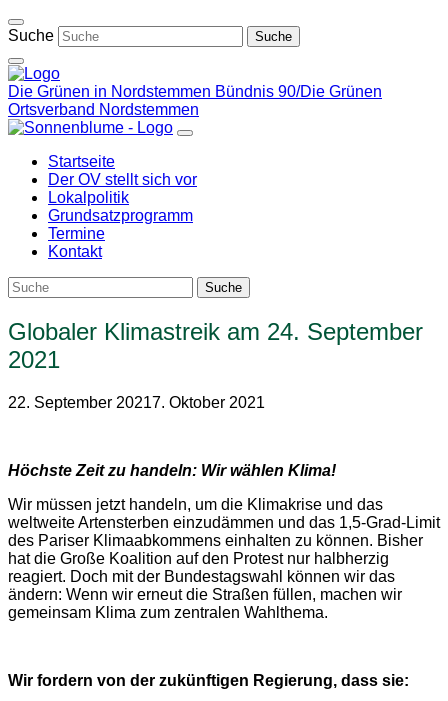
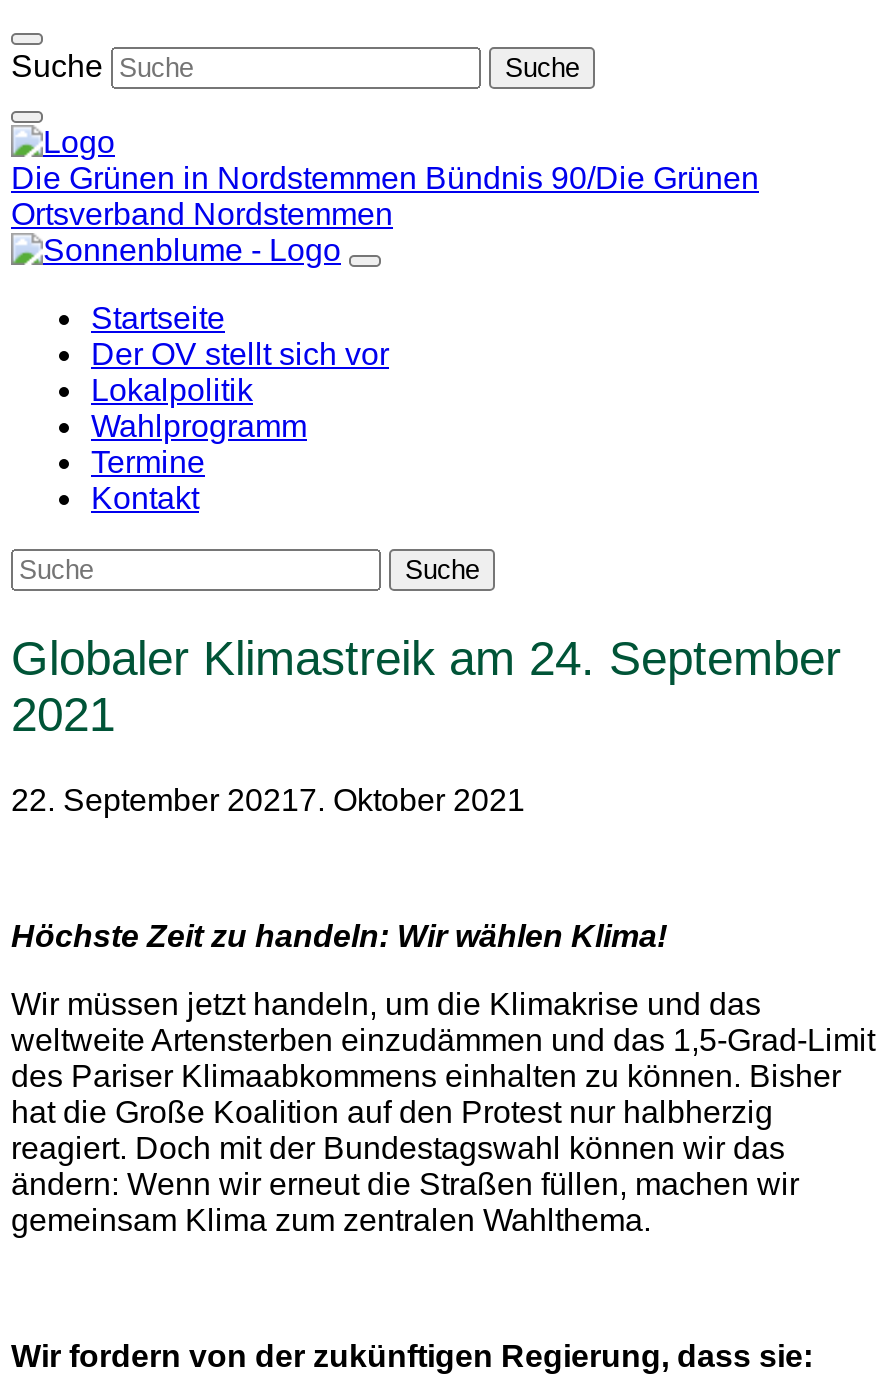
- Grundsatzprogramm
+ Wahlprogramm
